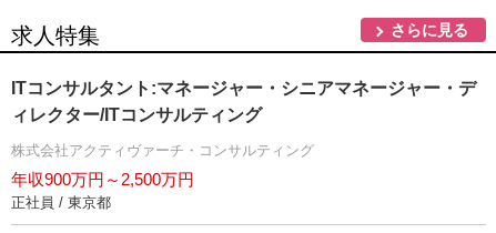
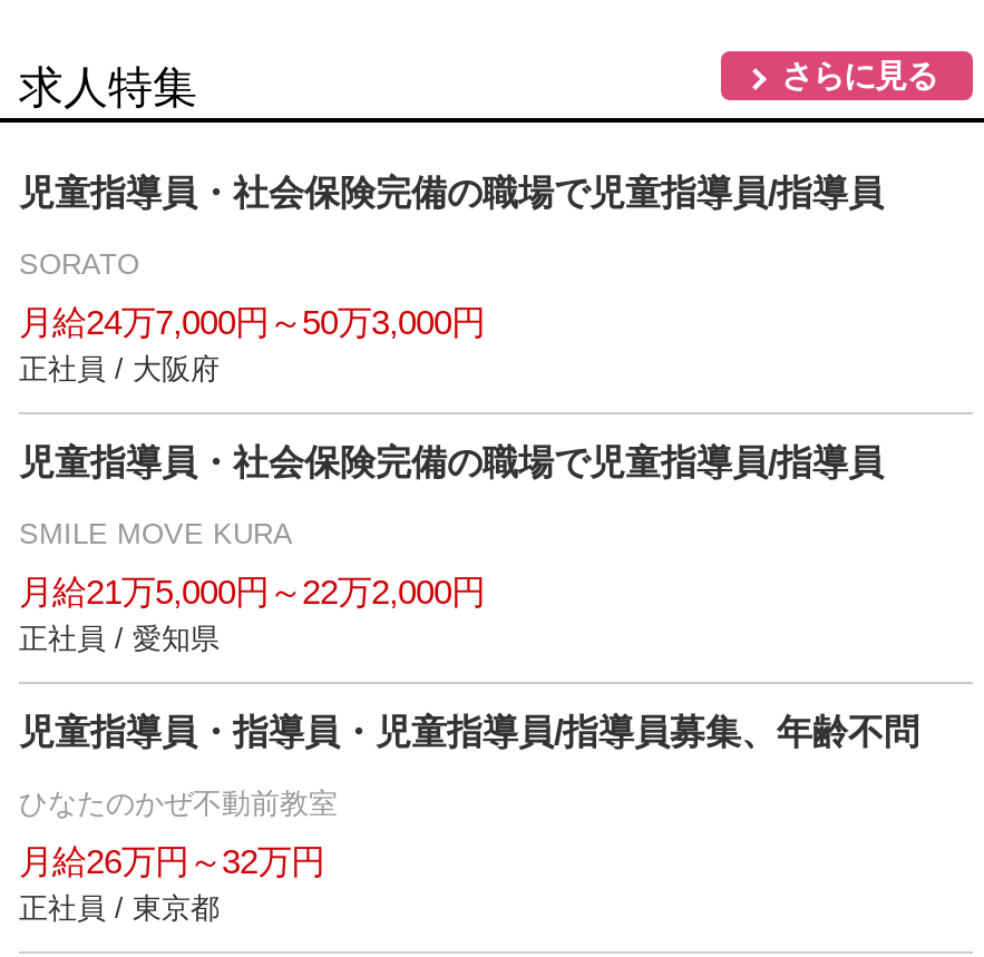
- ITコンサルタント:マネージャー・シニアマネージャー・デ
- ィレクター/ITコンサルティング
- 株式会社アクティヴァーチ・コンサルティング
- 年収900万円～2,500万円
+ 児童指導員・社会保険完備の職場で児童指導員/指導員
+ SORATO
+ 月給24万7,000円～50万3,000円
+ 正社員 / 大阪府
+ 児童指導員・社会保険完備の職場で児童指導員/指導員
+ SMILE MOVE KURA
+ 月給21万5,000円～22万2,000円
+ 正社員 / 愛知県
+ 児童指導員・指導員・児童指導員/指導員募集、年齢不問
+ ひなたのかぜ不動前教室
+ 月給26万円～32万円
